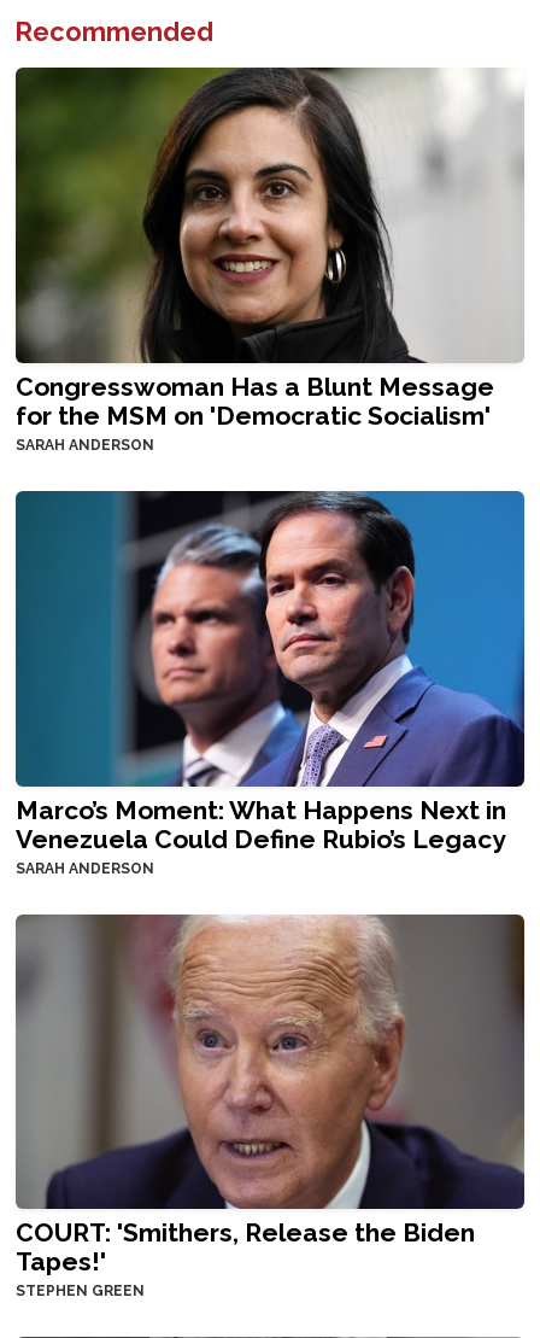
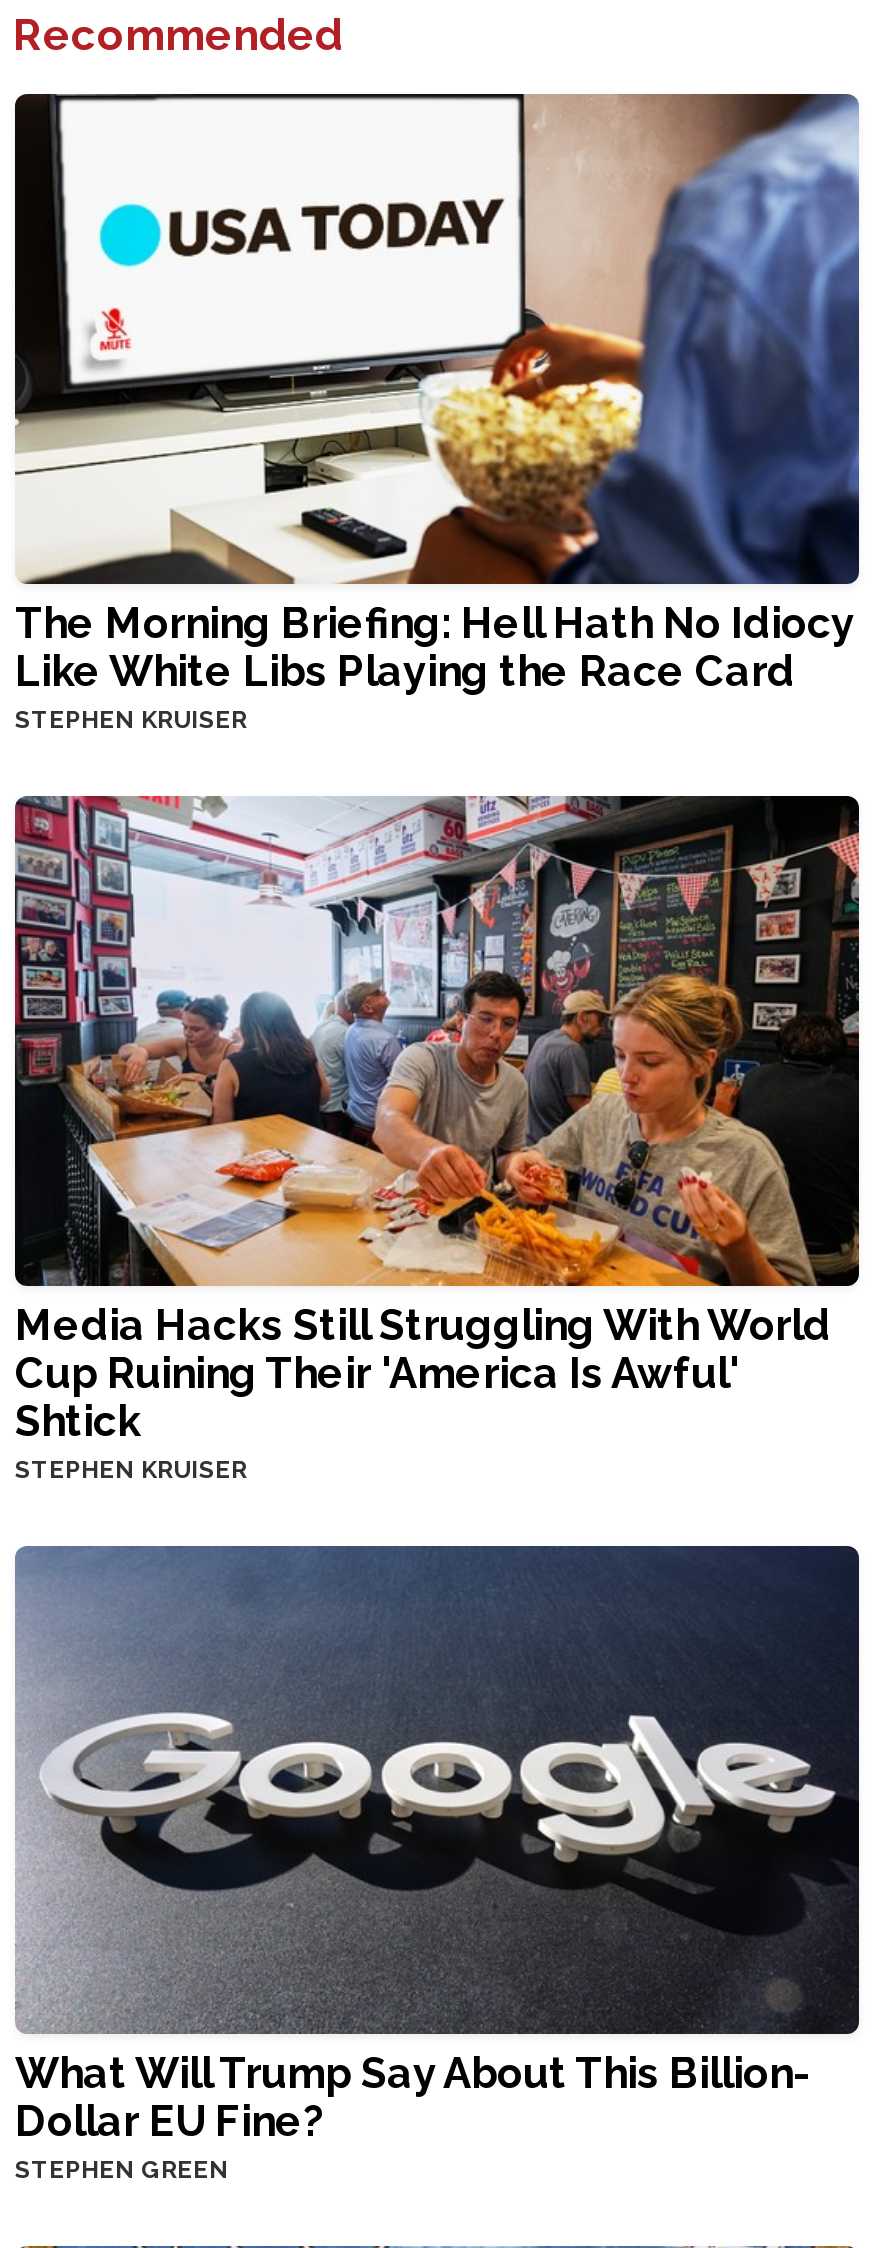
- [image]
- Congresswoman Has a Blunt Message
- for the MSM on 'Democratic Socialism'
- SARAH ANDERSON
+ [image]
+ The Morning Briefing: Hell Hath No Idiocy
+ Like White Libs Playing the Race Card
+ STEPHEN KRUISER

- [image]
- Marco’s Moment: What Happens Next in
- Venezuela Could Define Rubio’s Legacy
- SARAH ANDERSON
+ [image]
+ Media Hacks Still Struggling With World
+ Cup Ruining Their 'America Is Awful'
+ Shtick
+ STEPHEN KRUISER

- [image]
- COURT: 'Smithers, Release the Biden
- Tapes!'
+ [image]
+ What Will Trump Say About This Billion-
+ Dollar EU Fine?
